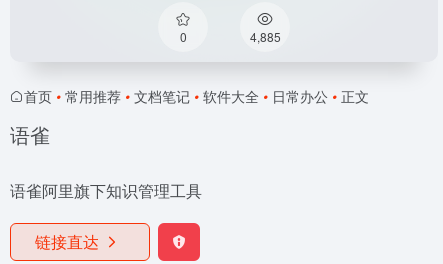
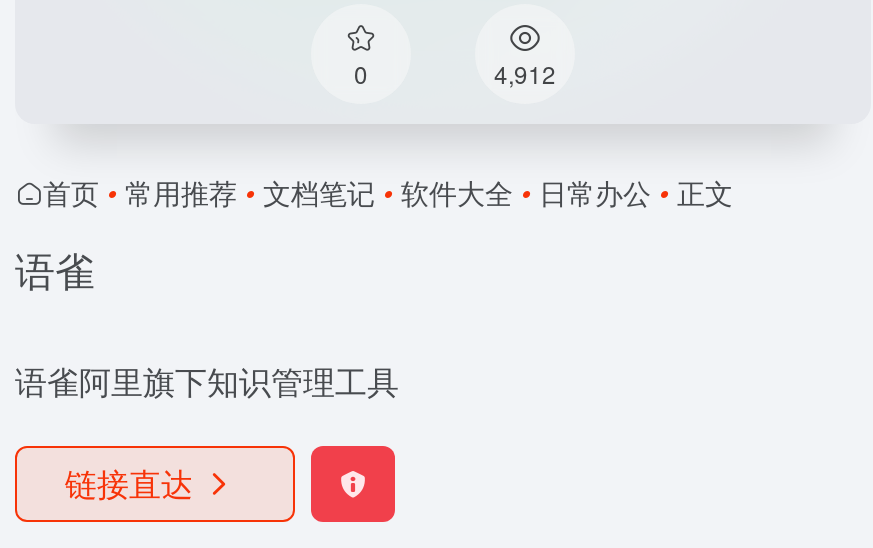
- 4,885
+ 4,912
